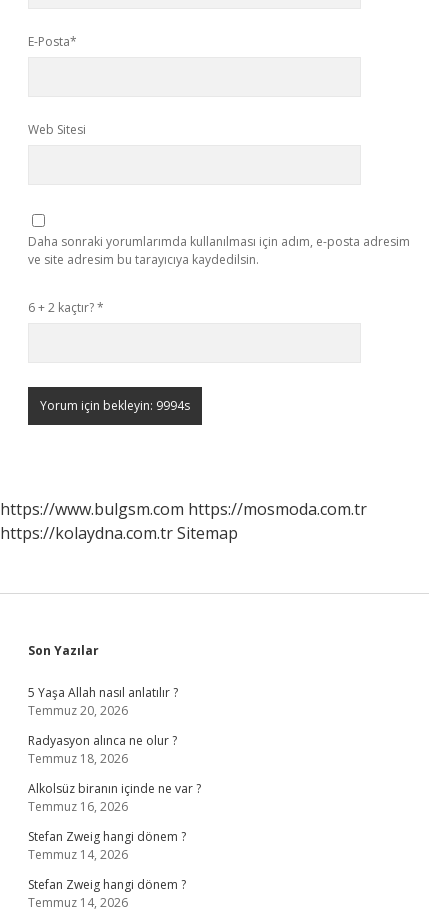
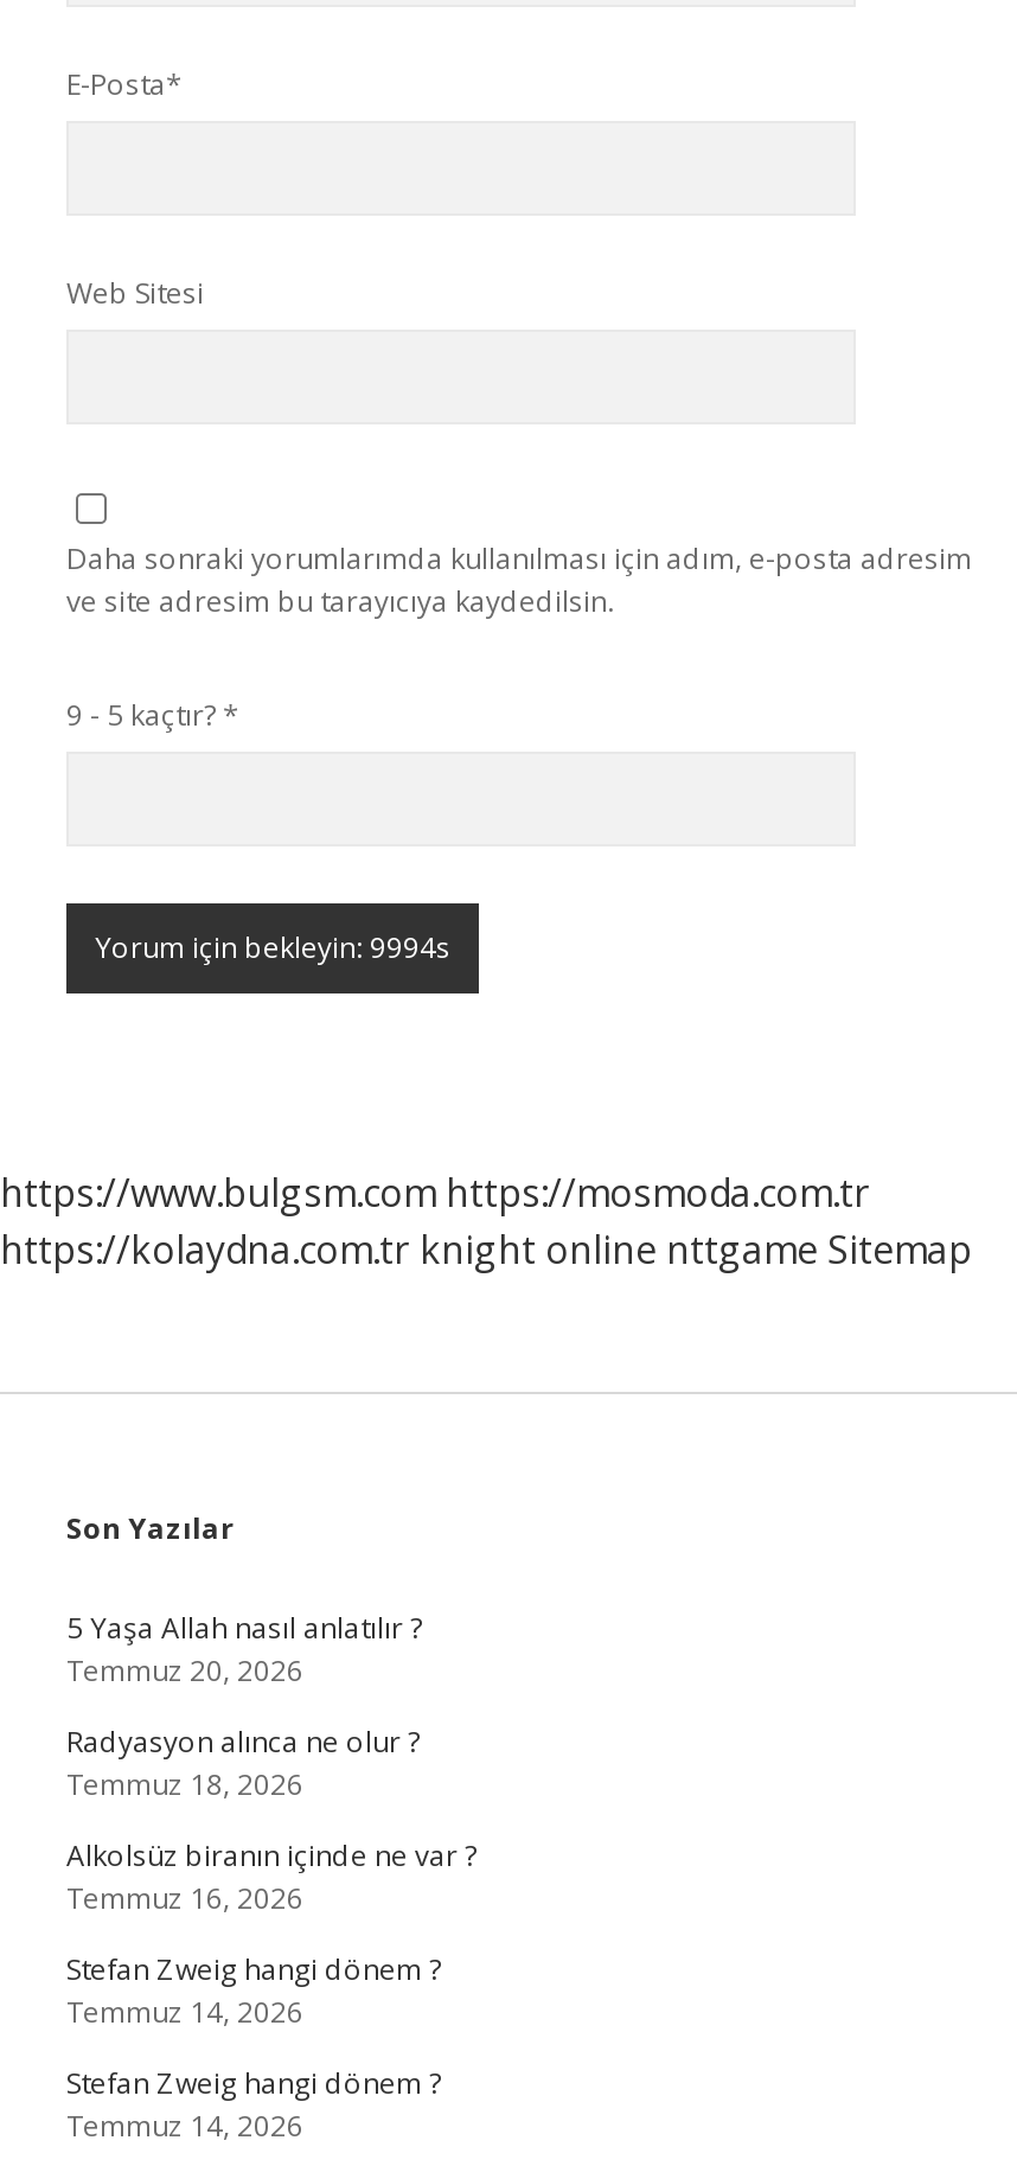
- 6 + 2 kaçtır? *
+ 9 - 5 kaçtır? *

- https://kolaydna.com.tr Sitemap
+ https://kolaydna.com.tr knight online nttgame Sitemap
